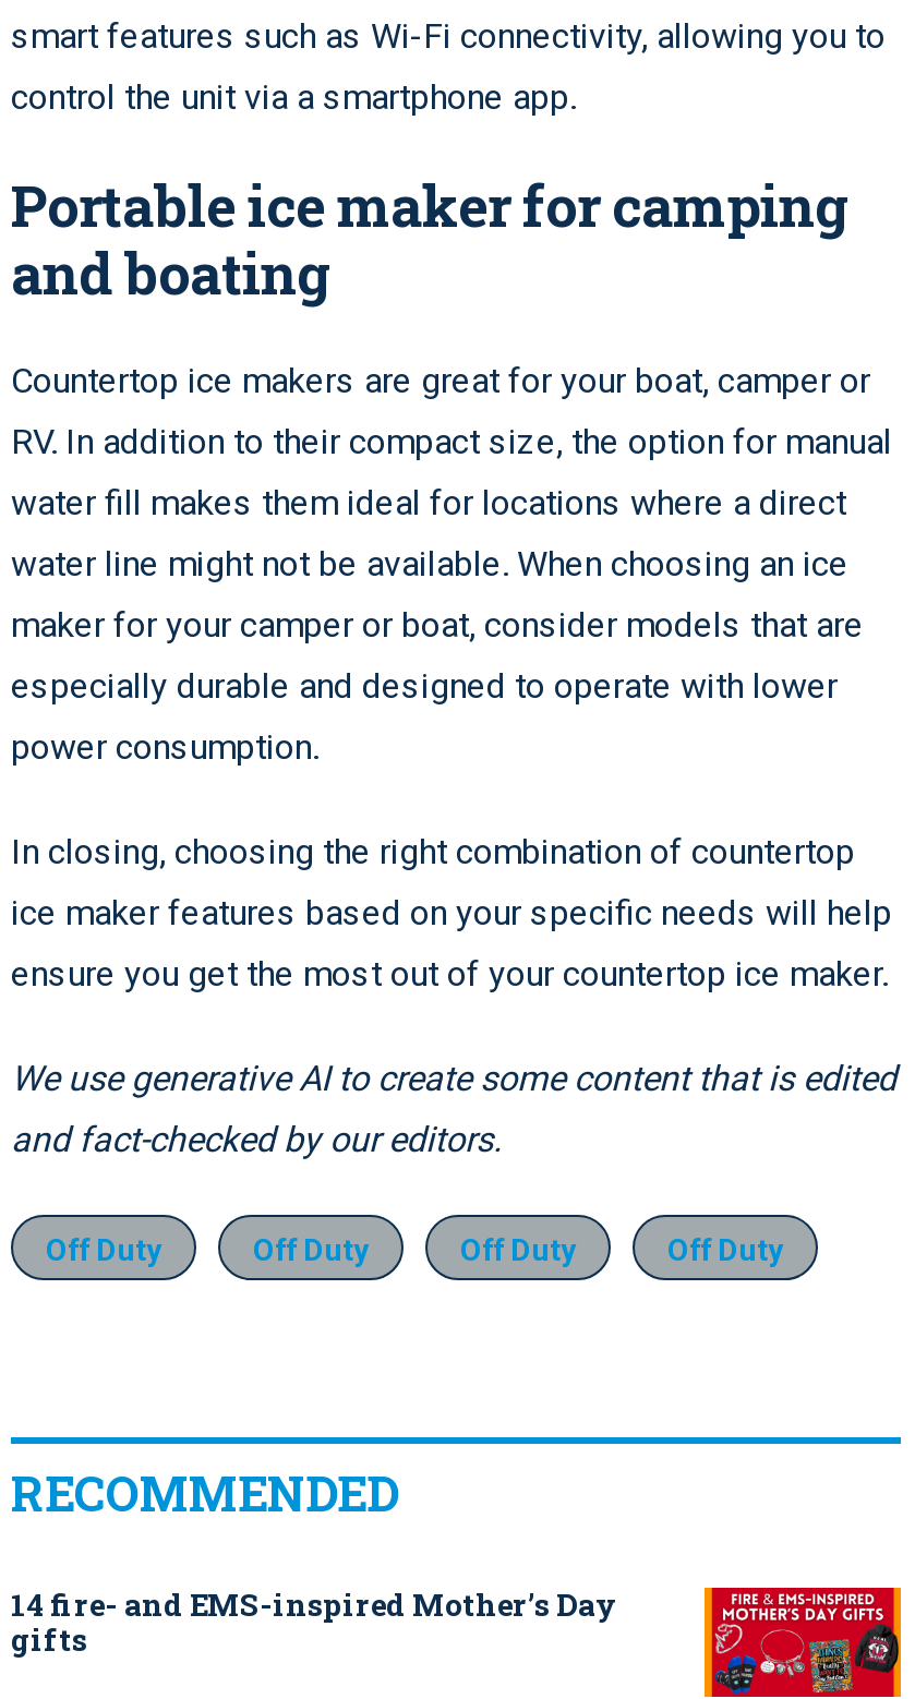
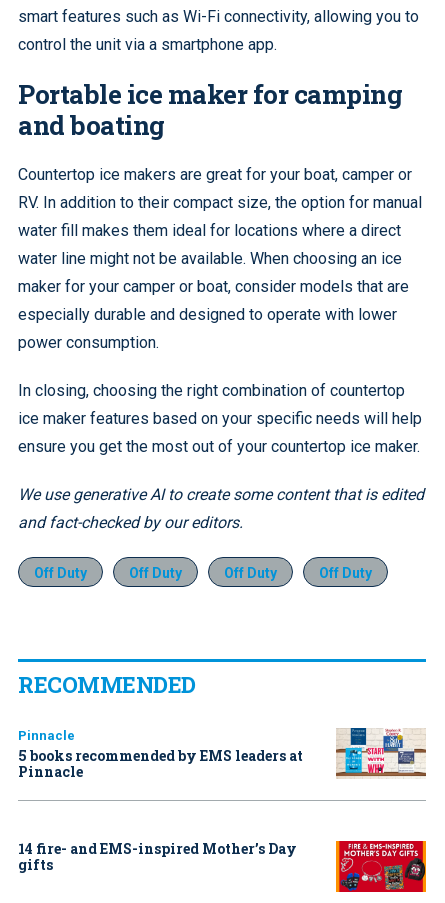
+ [image]
+ Pinnacle
+ 5 books recommended by EMS leaders at
+ Pinnacle
